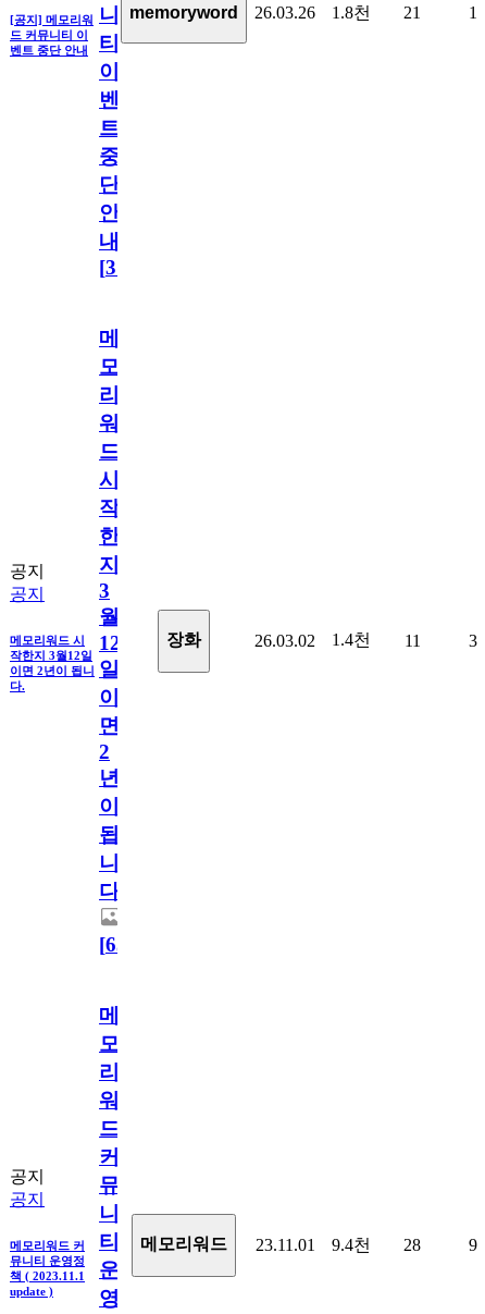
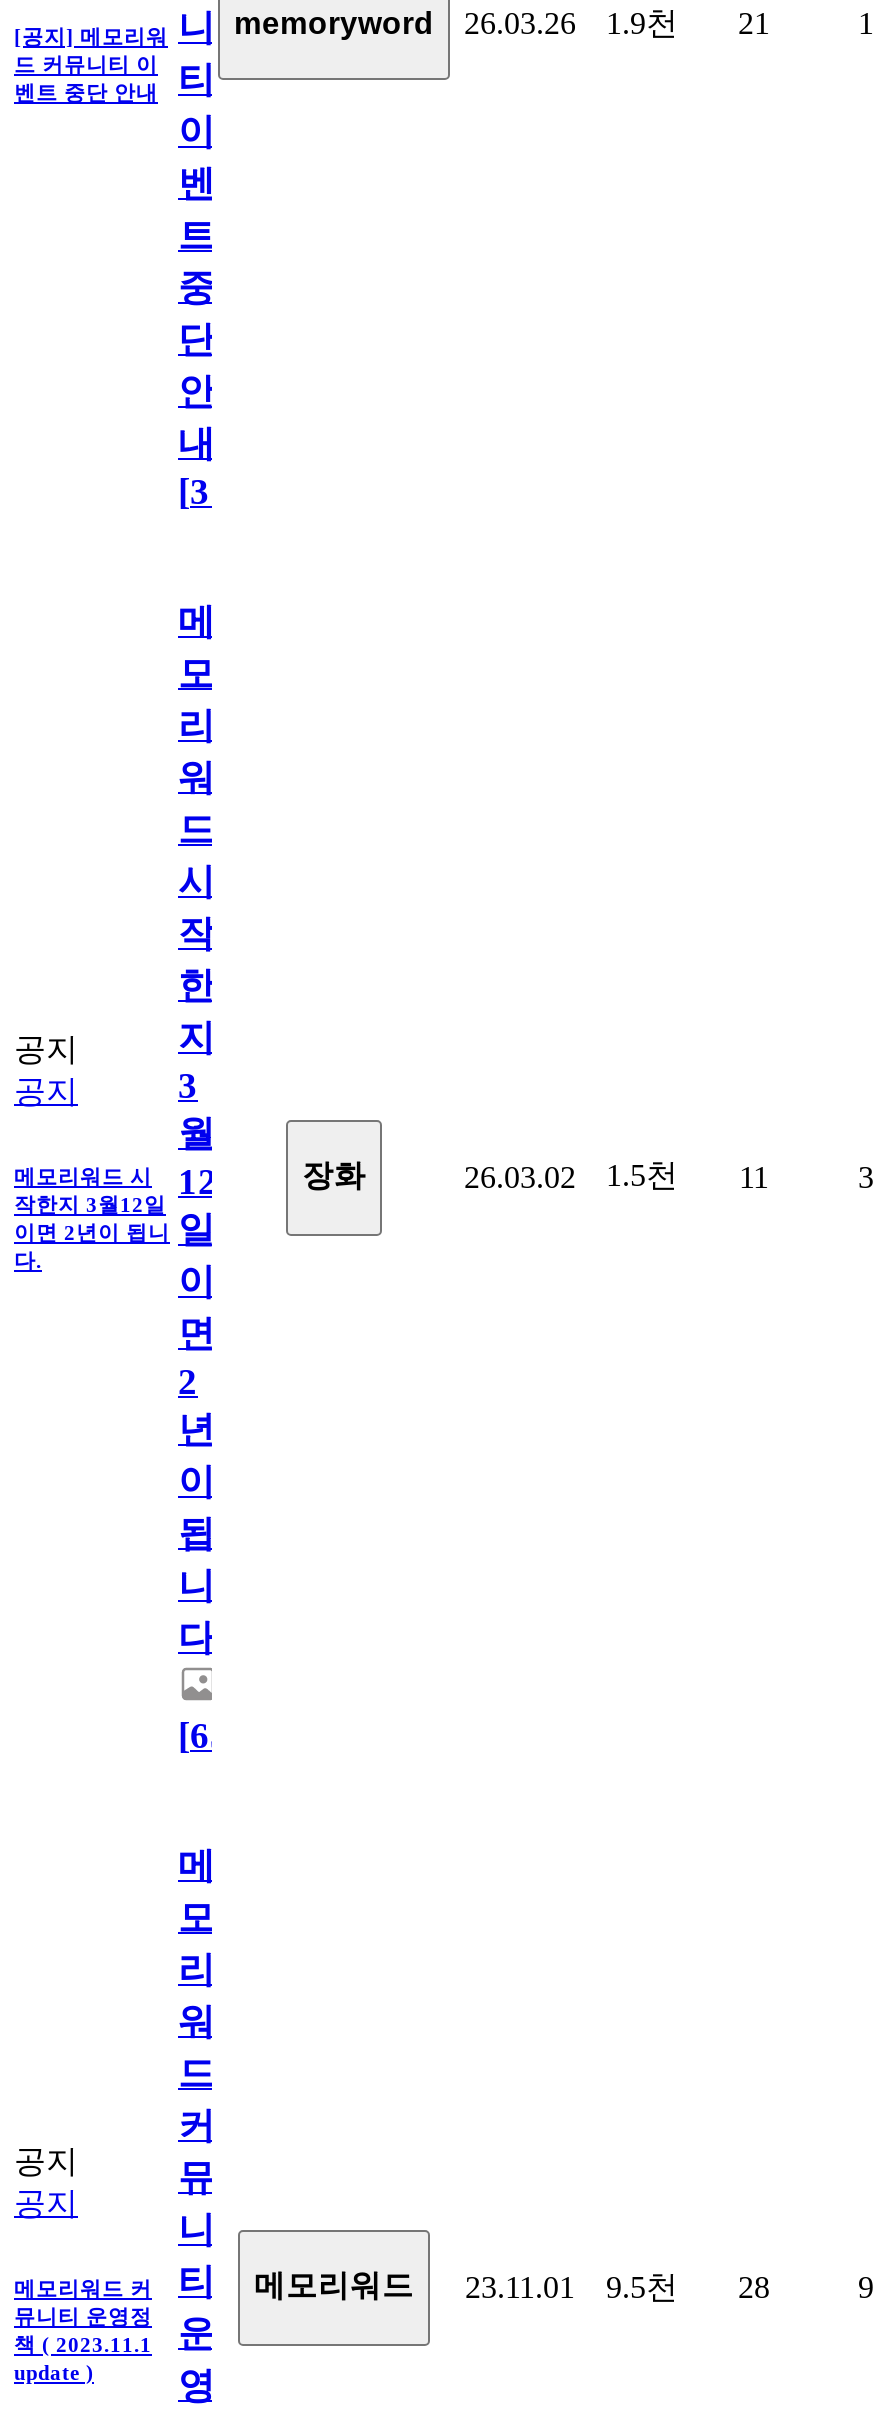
- 1.8천
+ 1.9천

- 26.03.02 1.4천 11
+ 26.03.02 1.5천 11

- 메모리워드 커 티 메모리워드 23.11.01 9.4천 28
+ 메모리워드 커 티 메모리워드 23.11.01 9.5천 28
